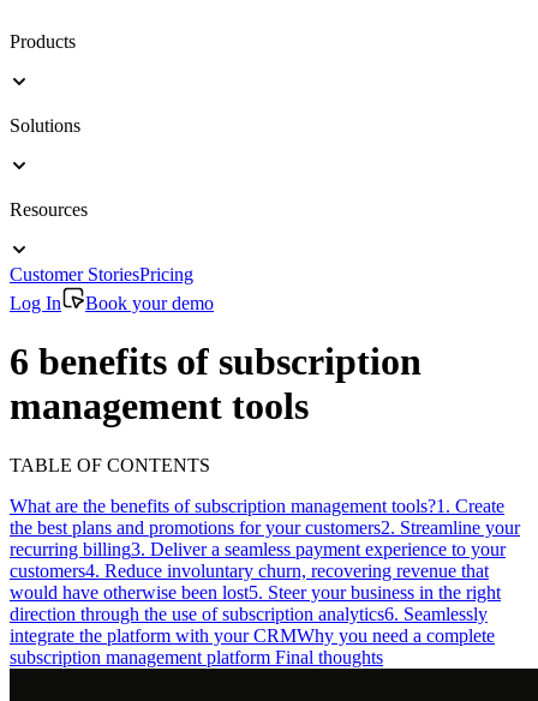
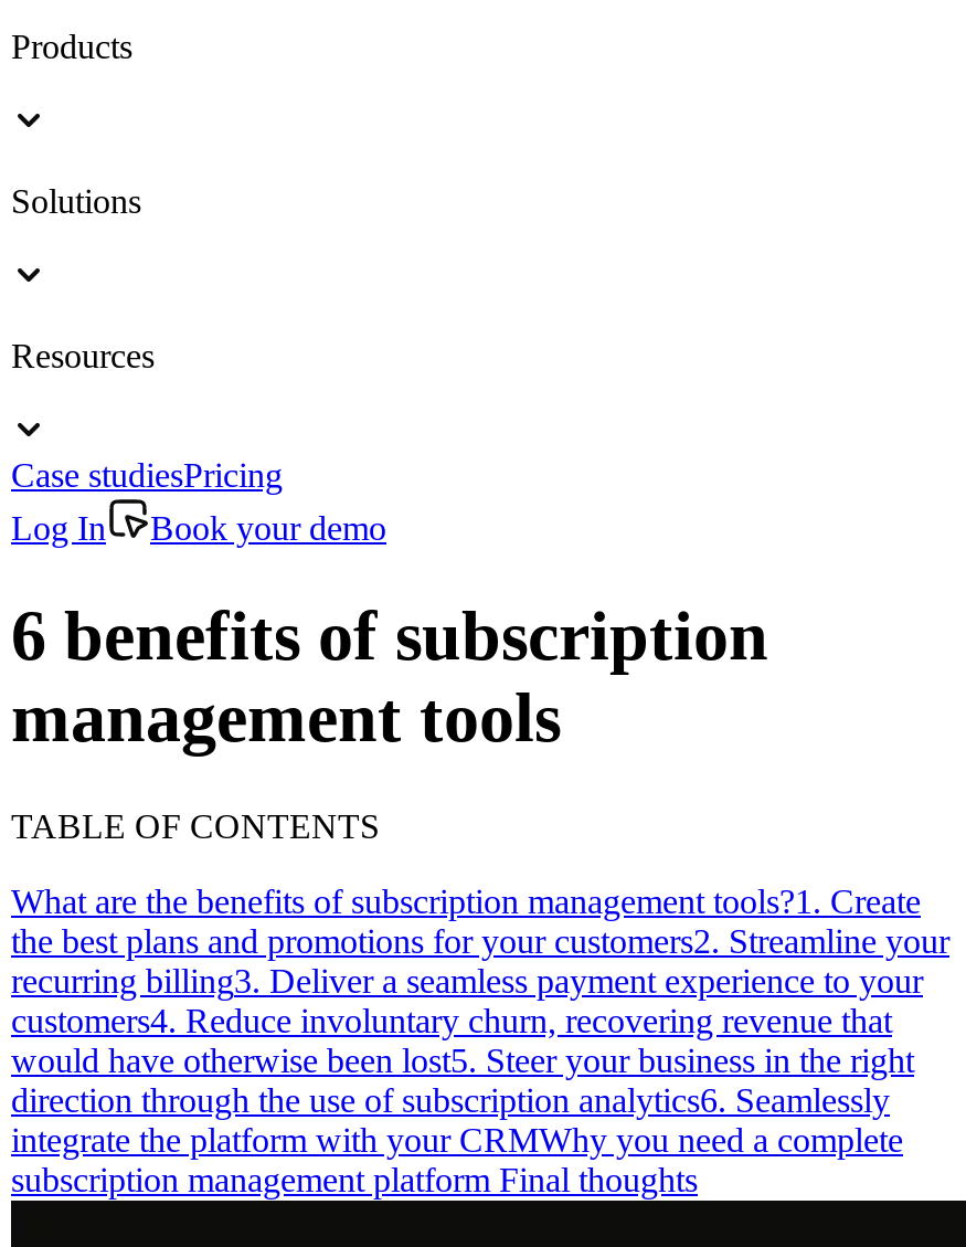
- Customer StoriesPricing
+ Case studiesPricing
